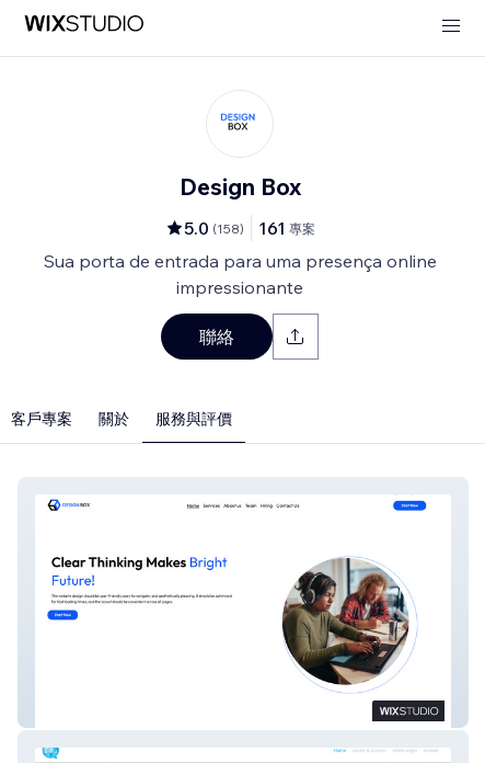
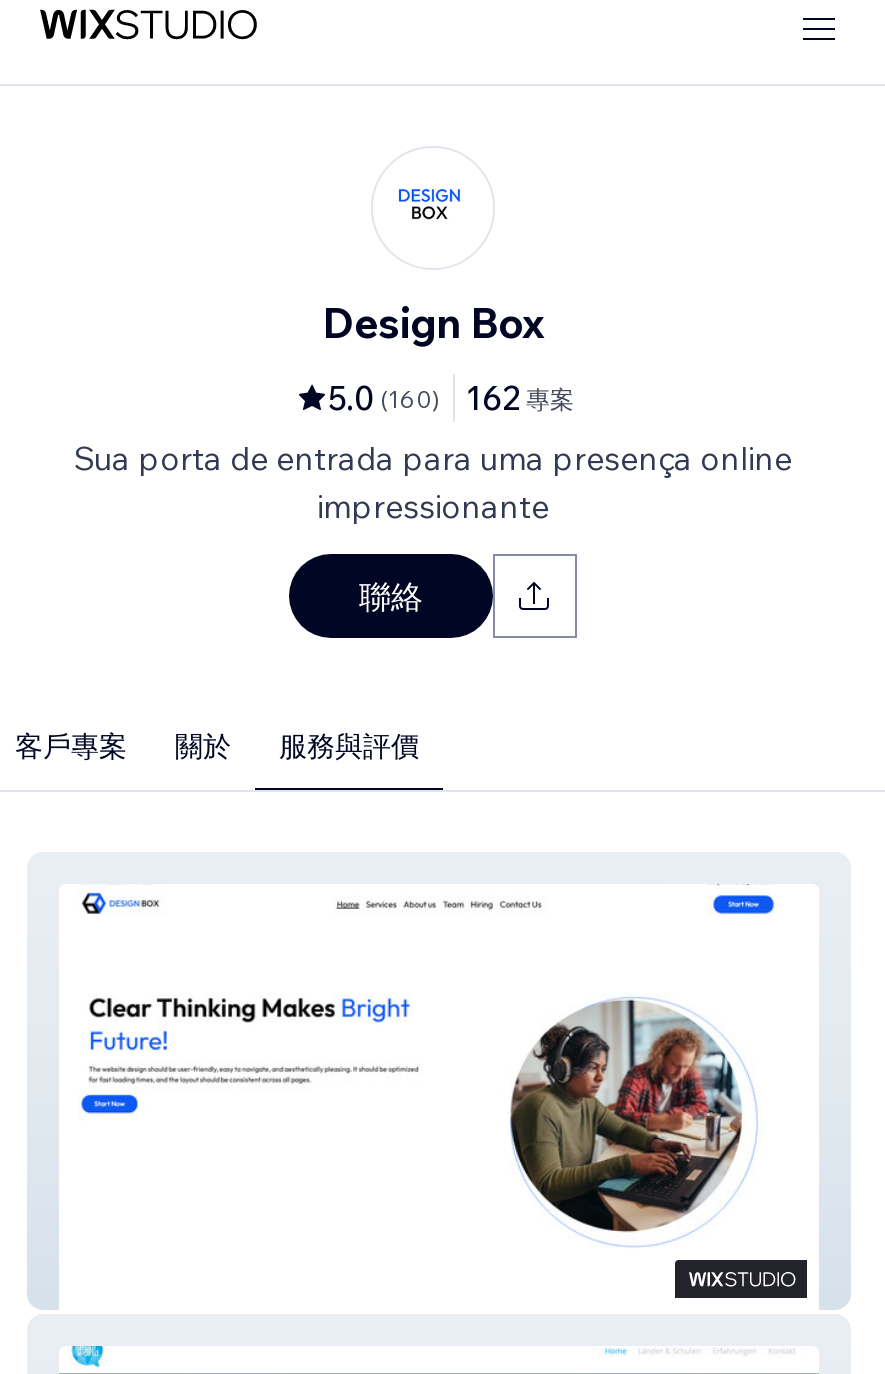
- 5.0 (158)
+ 5.0 (160)

- 161 專案
+ 162 專案
